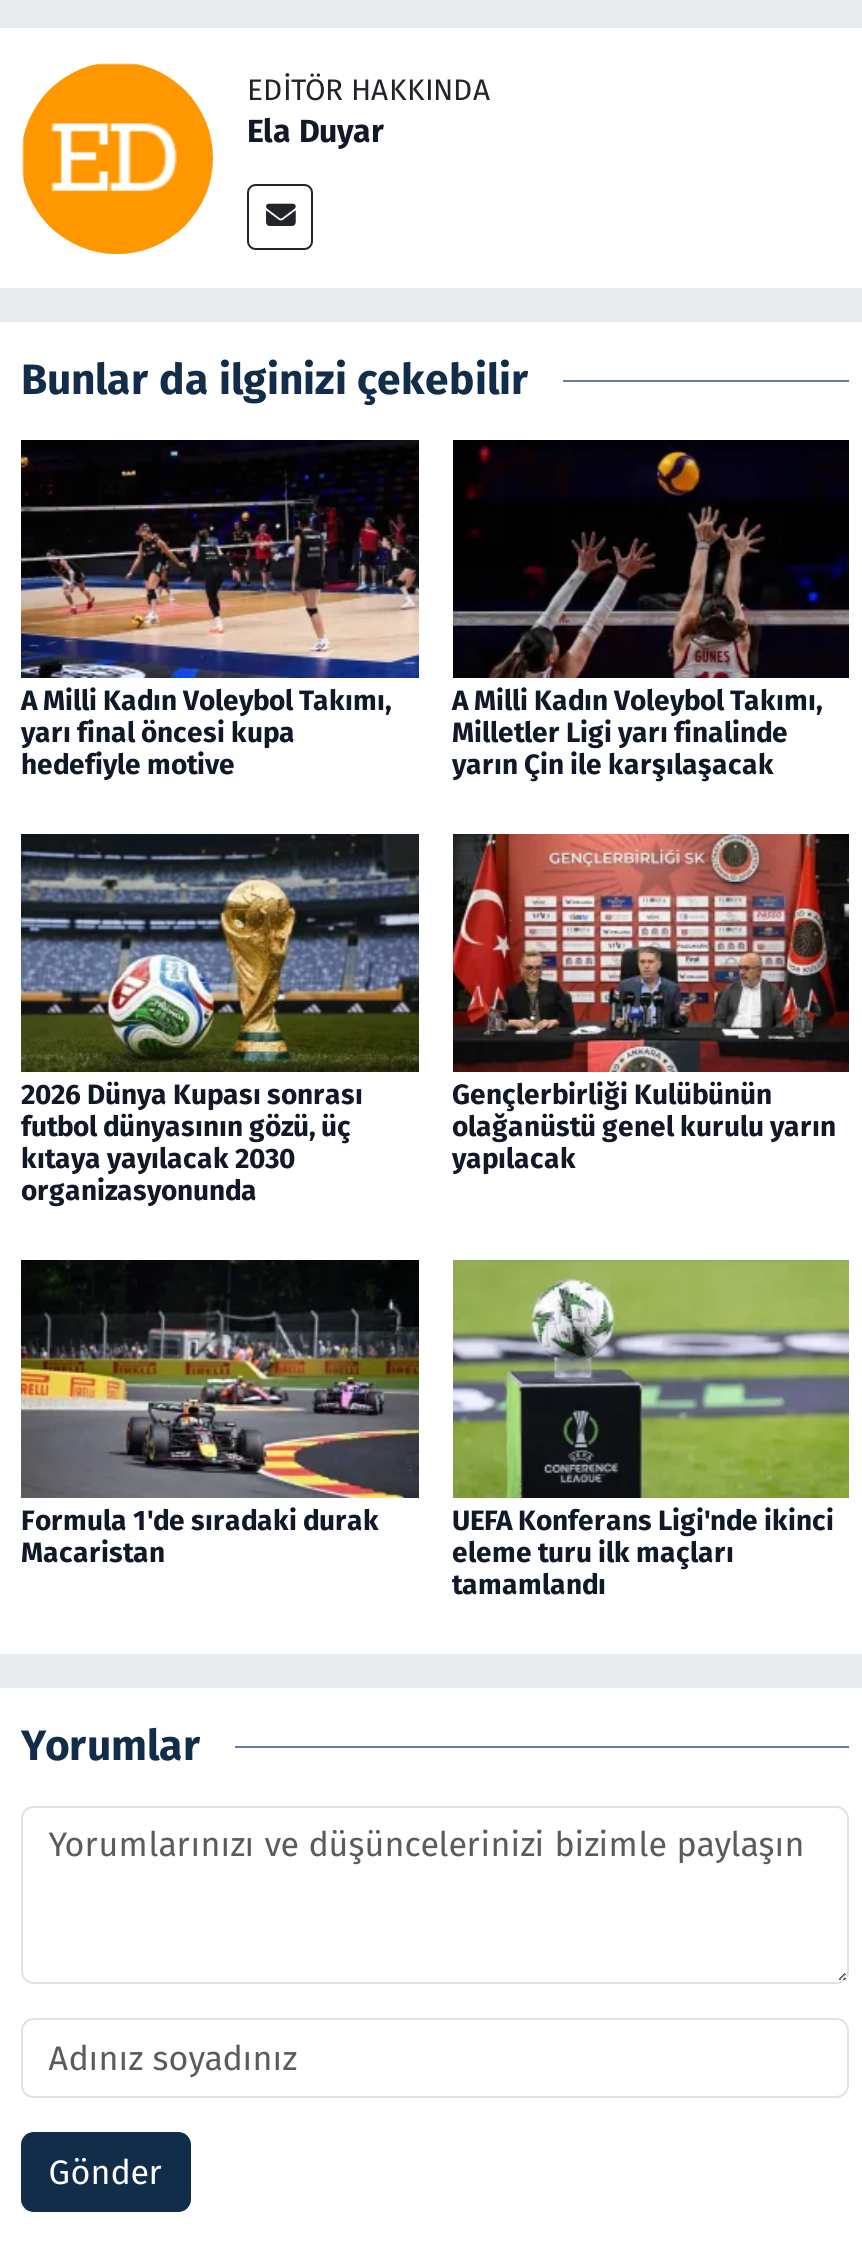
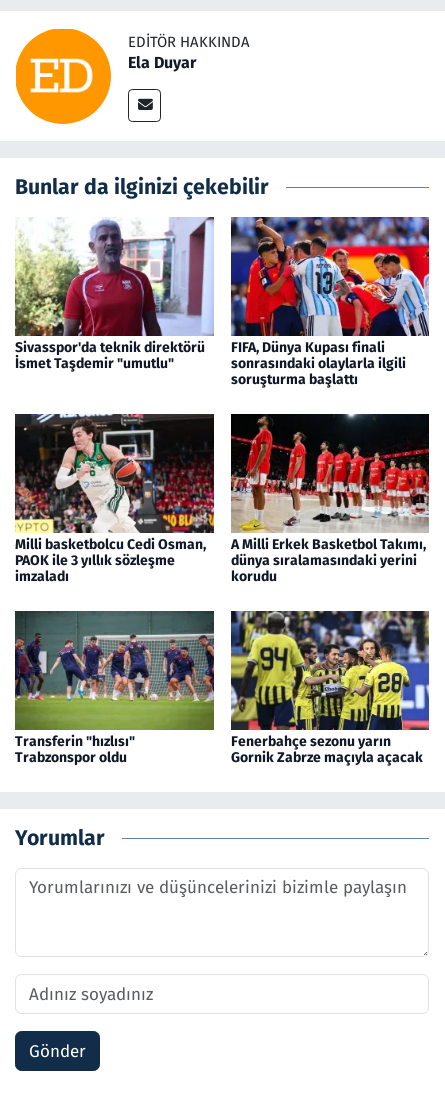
- [image]
- A Milli Kadın Voleybol Takımı,
- yarı final öncesi kupa
- hedefiyle motive
+ [image]
+ Sivasspor'da teknik direktörü
+ İsmet Taşdemir "umutlu"

- [image]
- A Milli Kadın Voleybol Takımı,
- Milletler Ligi yarı finalinde
- yarın Çin ile karşılaşacak
+ [image]
+ FIFA, Dünya Kupası finali
+ sonrasındaki olaylarla ilgili
+ soruşturma başlattı

- [image]
- 2026 Dünya Kupası sonrası
- futbol dünyasının gözü, üç
- kıtaya yayılacak 2030
- organizasyonunda
+ [image]
+ Milli basketbolcu Cedi Osman,
+ PAOK ile 3 yıllık sözleşme
+ imzaladı

- [image]
- Gençlerbirliği Kulübünün
- olağanüstü genel kurulu yarın
- yapılacak
+ [image]
+ A Milli Erkek Basketbol Takımı,
+ dünya sıralamasındaki yerini
+ korudu

- [image]
- Formula 1'de sıradaki durak
- Macaristan
+ [image]
+ Transferin "hızlısı"
+ Trabzonspor oldu

- [image]
- UEFA Konferans Ligi'nde ikinci
- eleme turu ilk maçları
- tamamlandı
+ [image]
+ Fenerbahçe sezonu yarın
+ Gornik Zabrze maçıyla açacak
